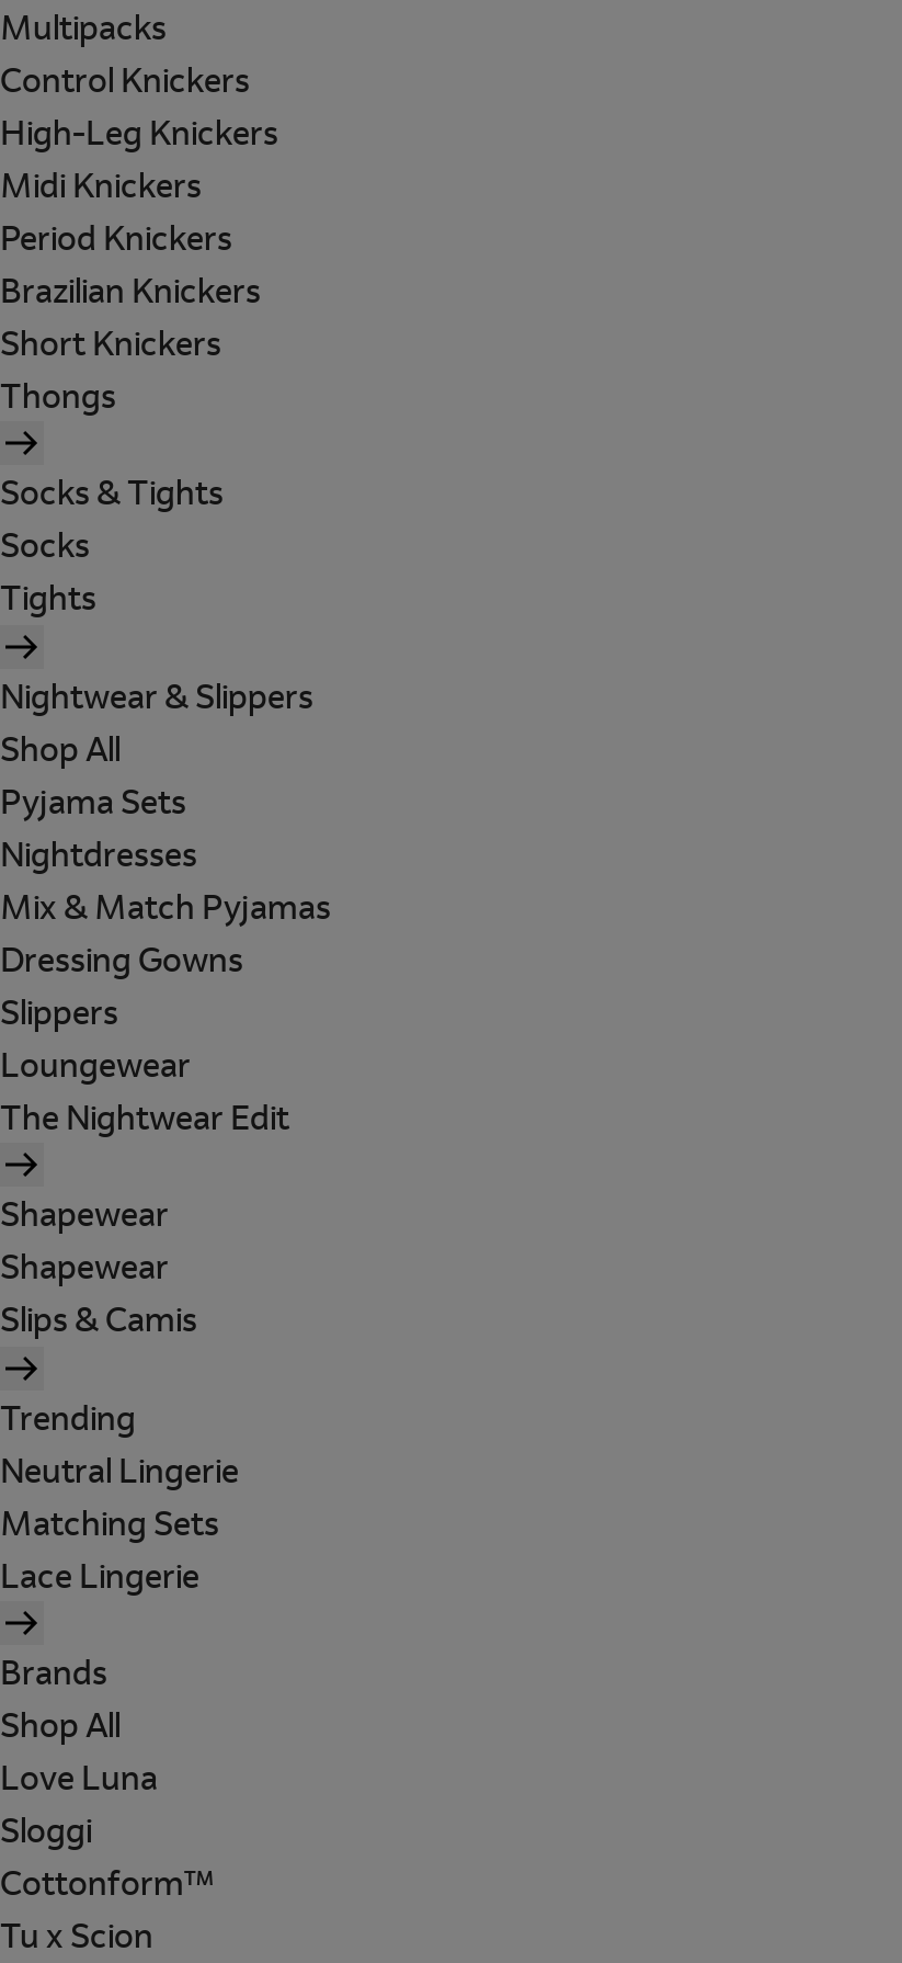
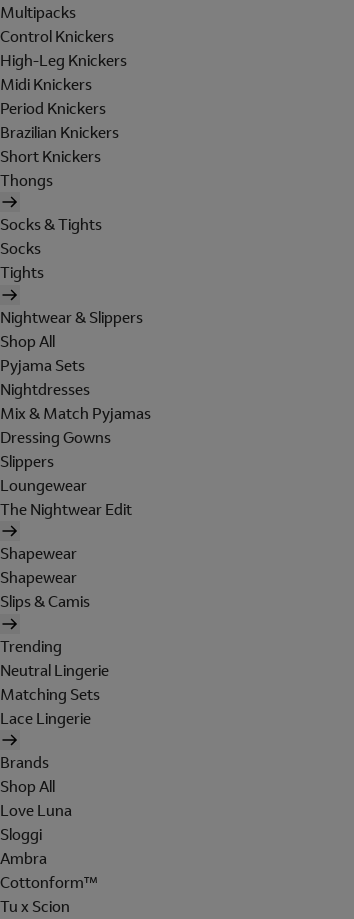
+ Ambra
